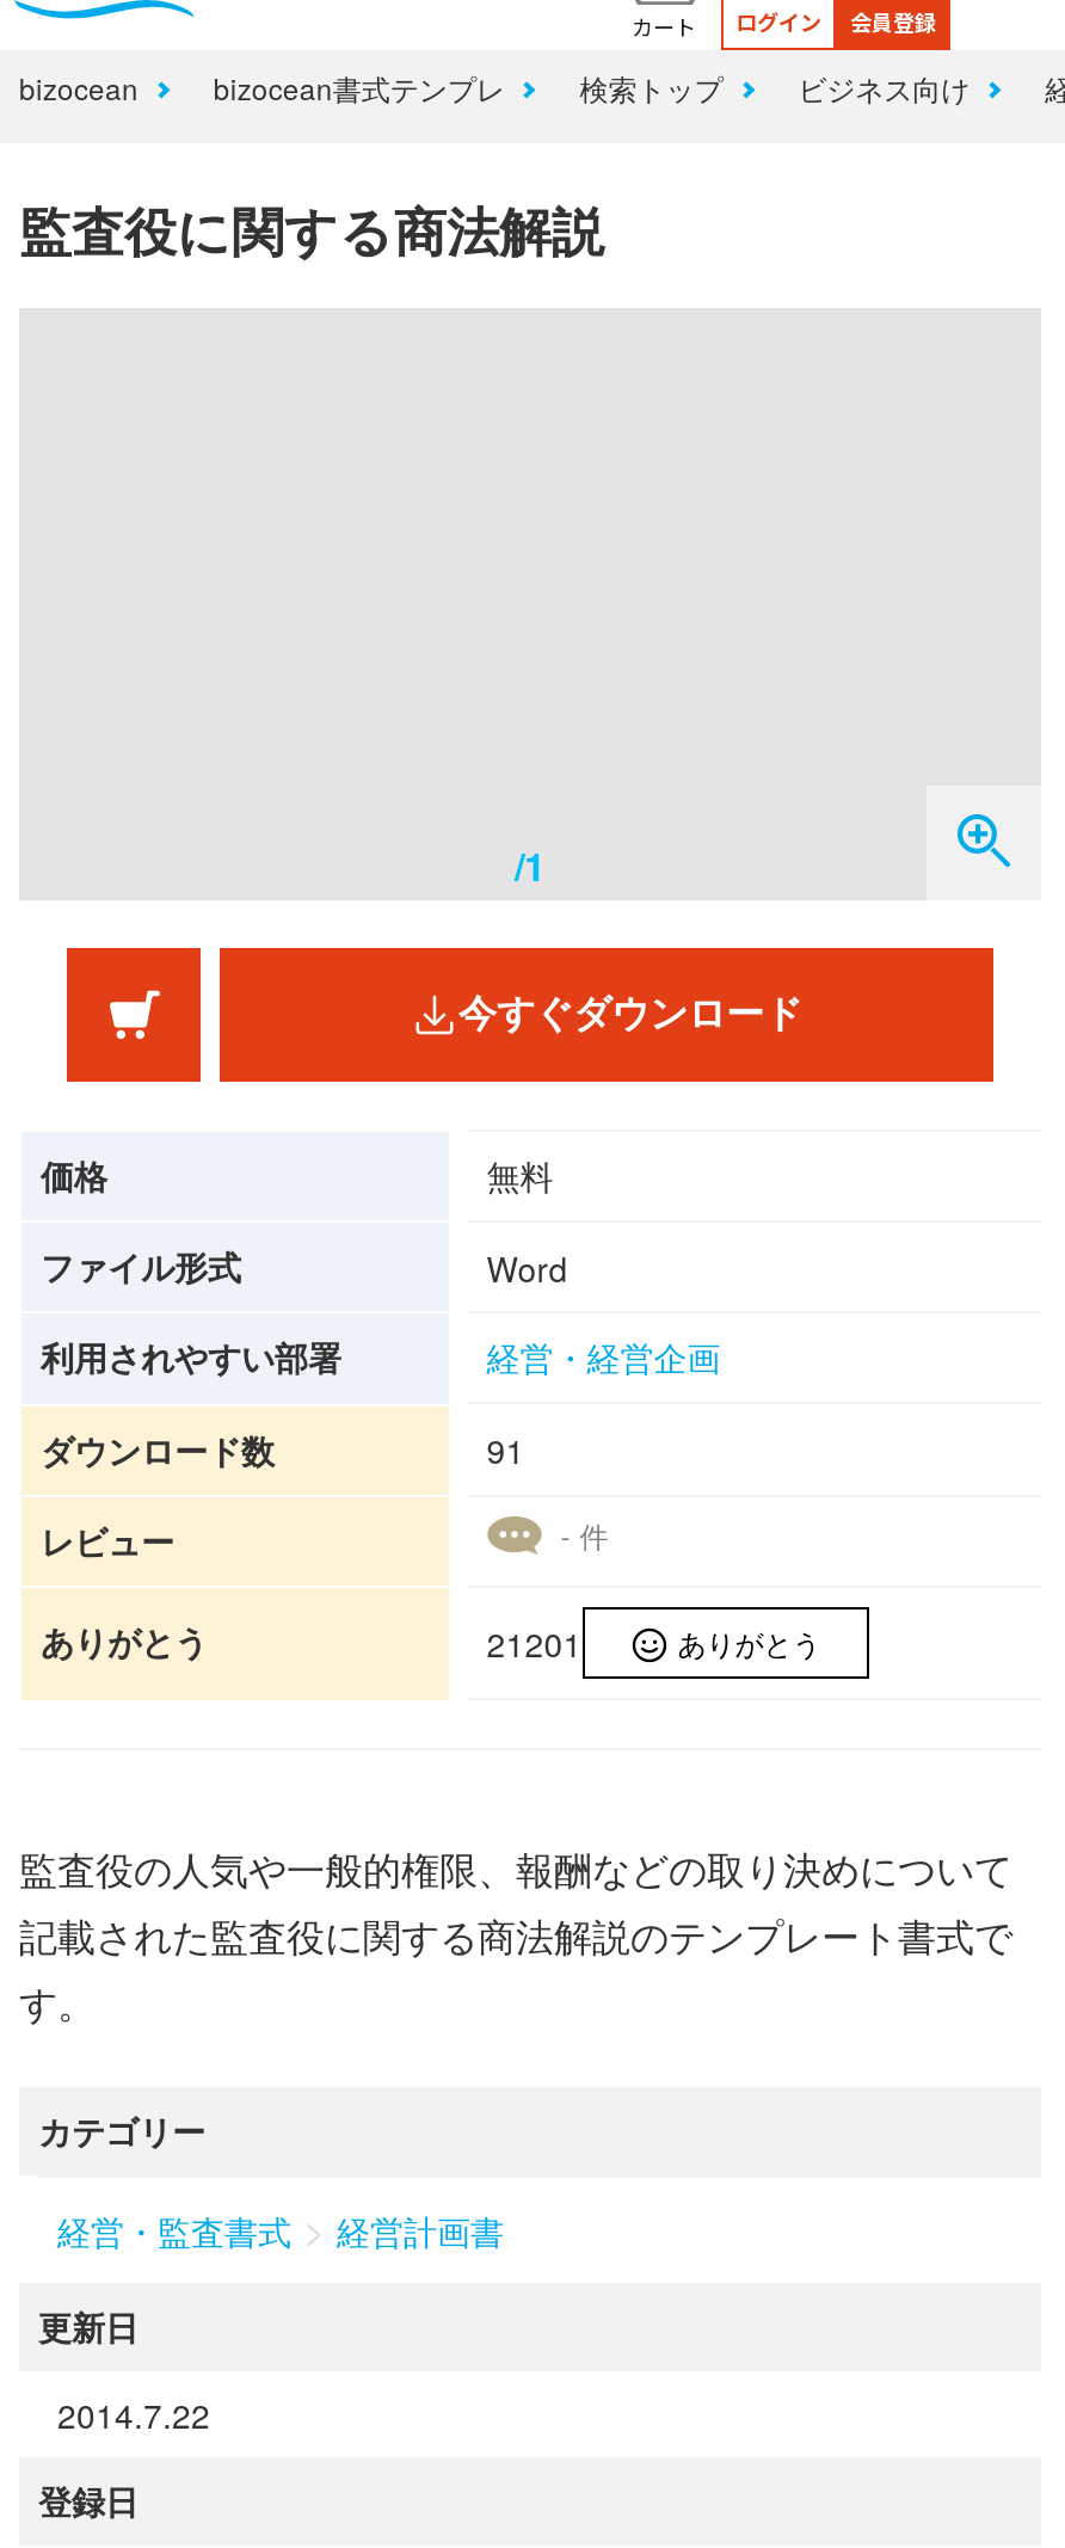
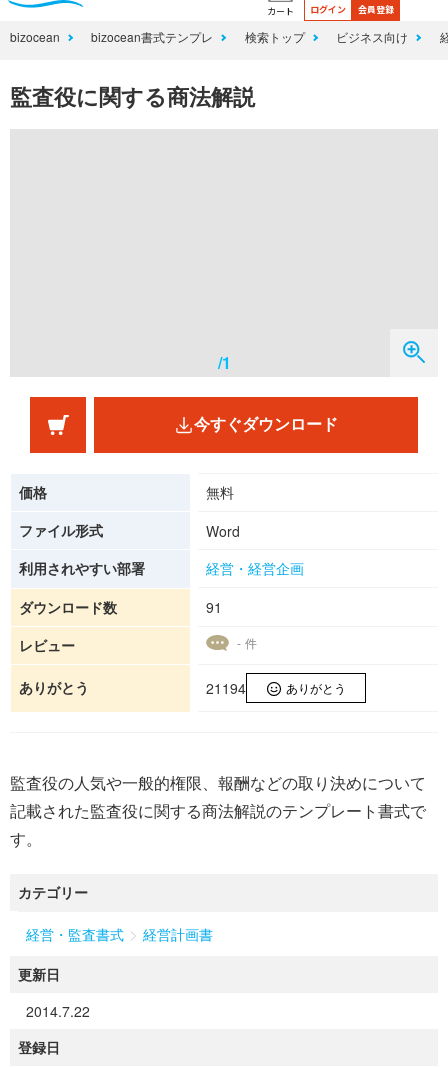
- 21201
+ 21194
